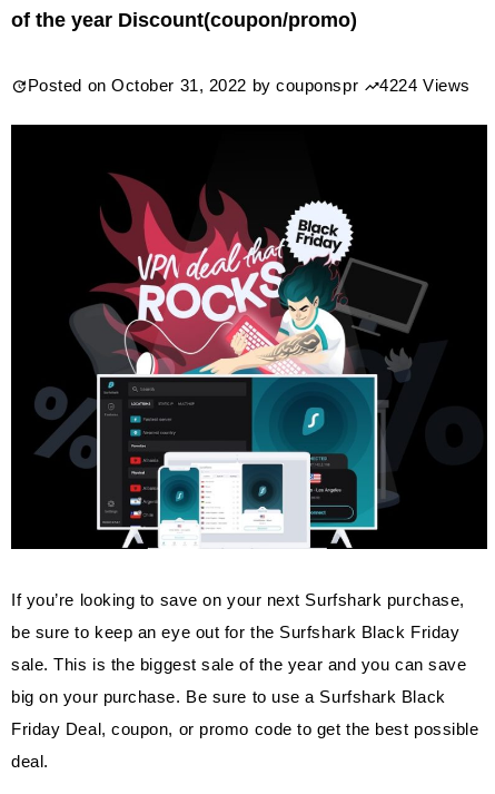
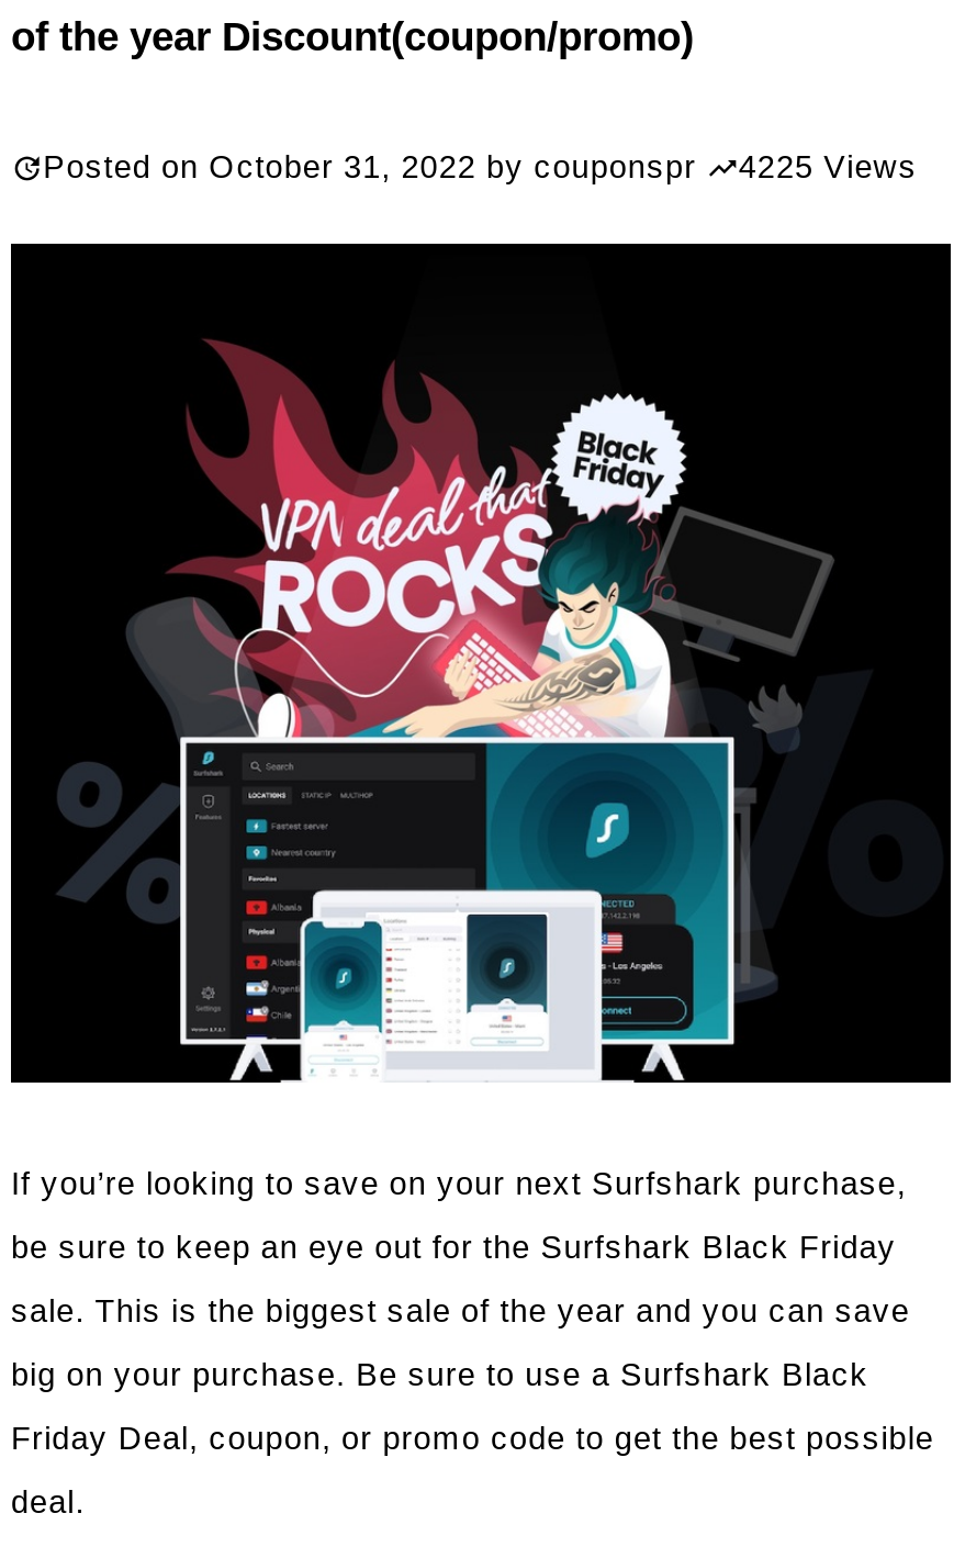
- Posted on October 31, 2022 by couponspr 4224 Views
+ Posted on October 31, 2022 by couponspr 4225 Views
